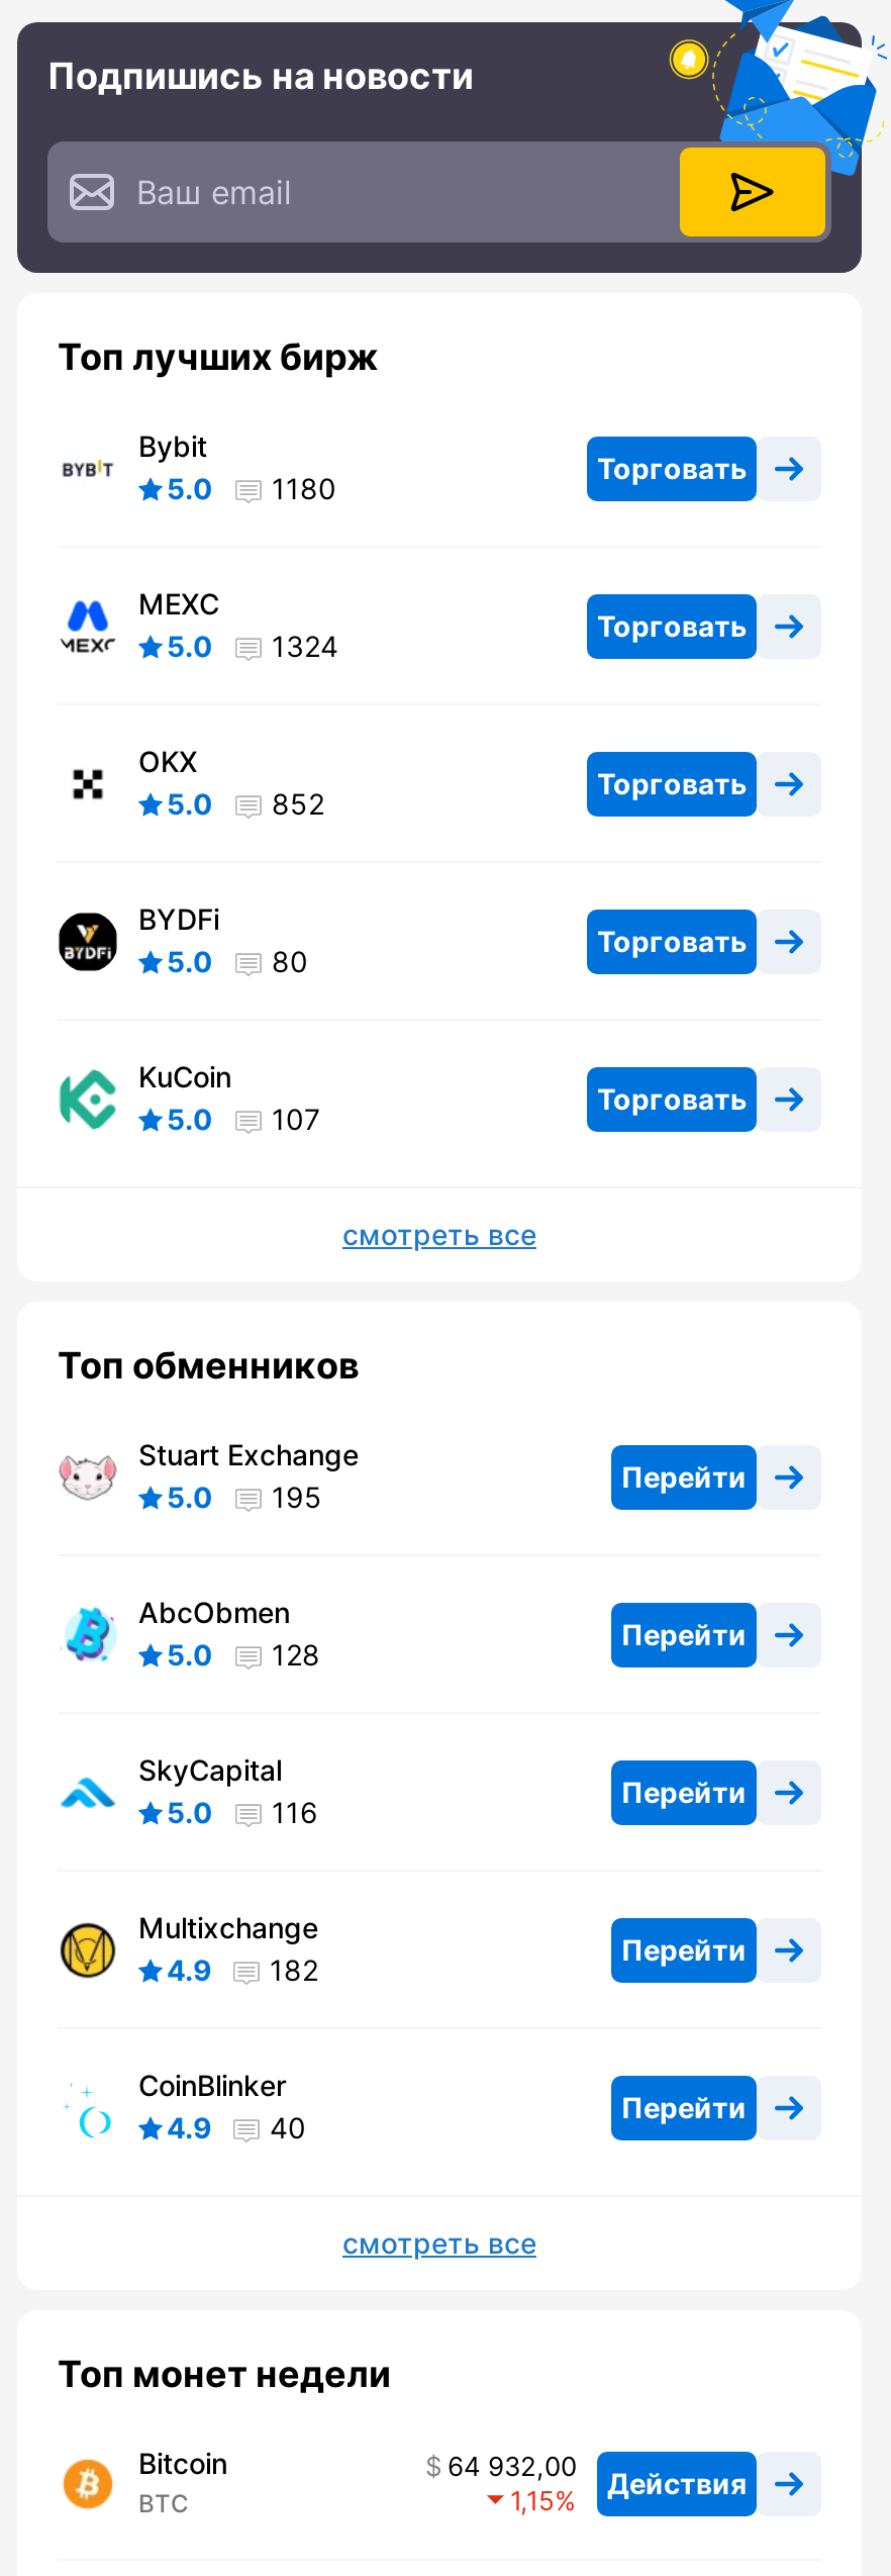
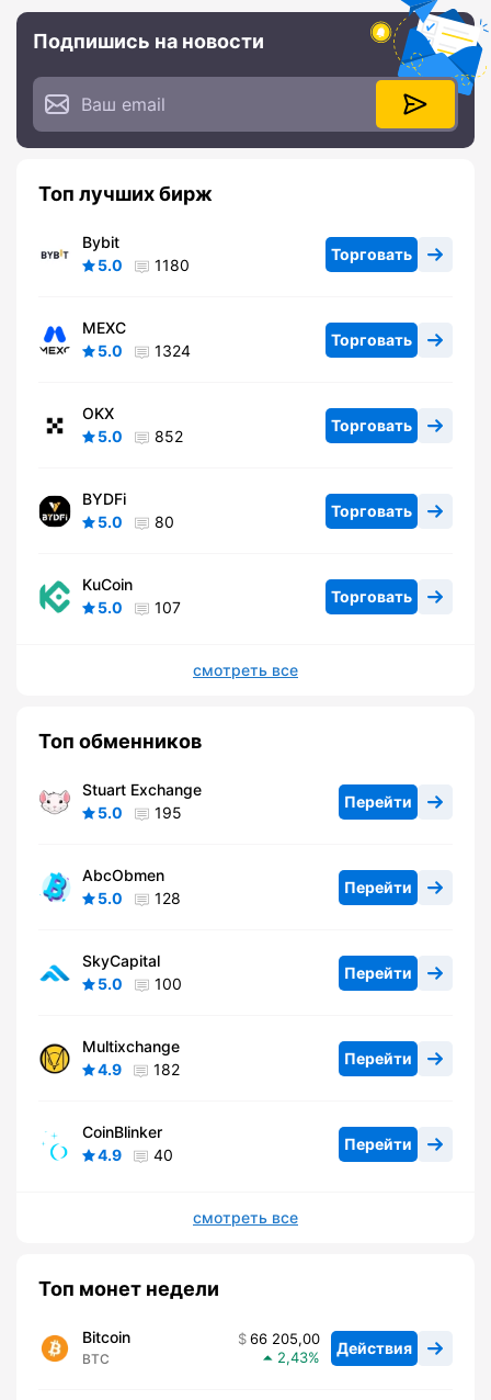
- 5.0 116
+ 5.0 100

- 64 932,00 Действия
+ 66 205,00 Действия

- 1,15
+ 2,43
